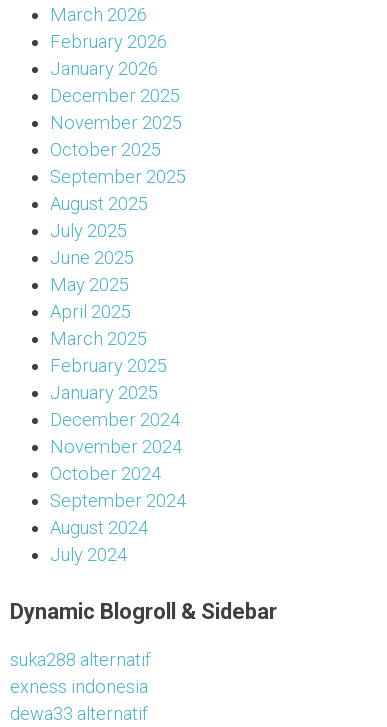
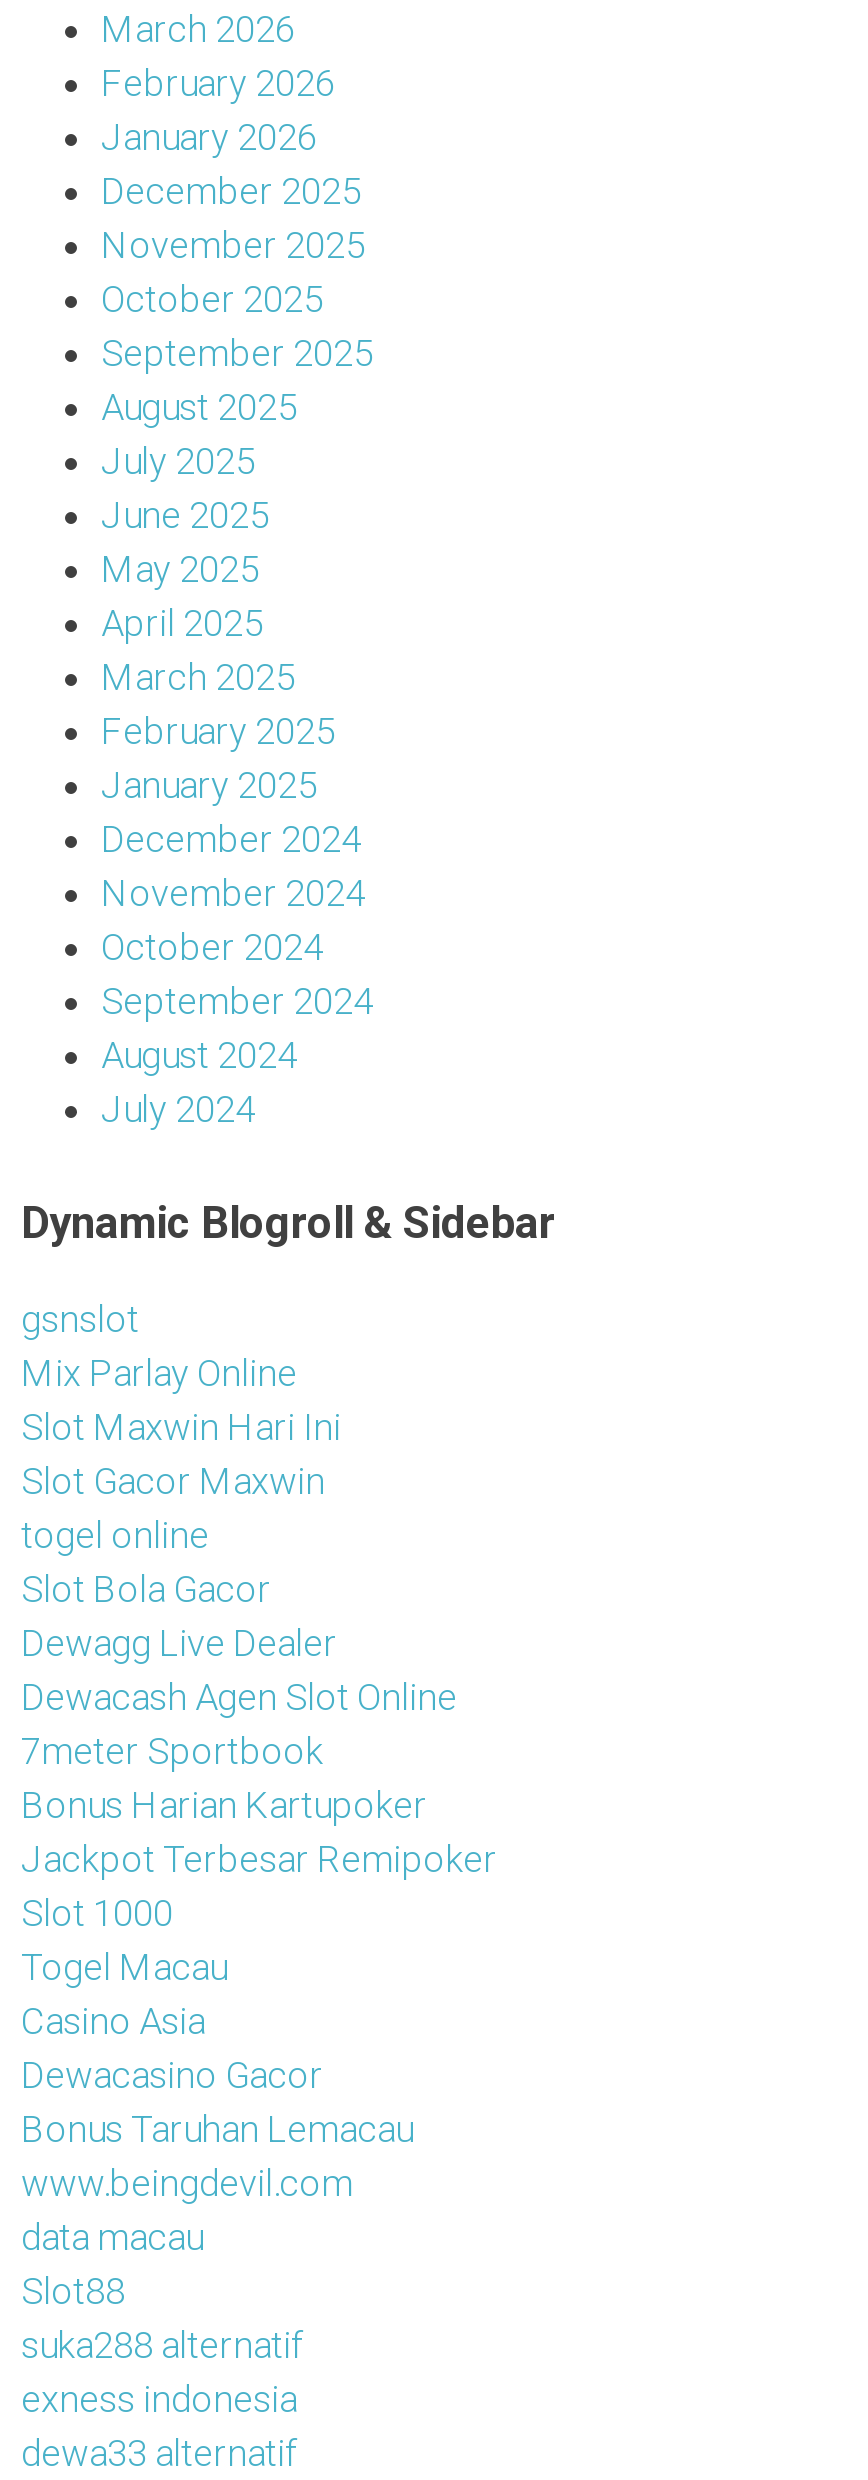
+ gsnslot
+ Mix Parlay Online
+ Slot Maxwin Hari Ini
+ Slot Gacor Maxwin
+ togel online
+ Slot Bola Gacor
+ Dewagg Live Dealer
+ Dewacash Agen Slot Online
+ 7meter Sportbook
+ Bonus Harian Kartupoker
+ Jackpot Terbesar Remipoker
+ Slot 1000
+ Togel Macau
+ Casino Asia
+ Dewacasino Gacor
+ Bonus Taruhan Lemacau
+ www.beingdevil.com
+ data macau
+ Slot88
